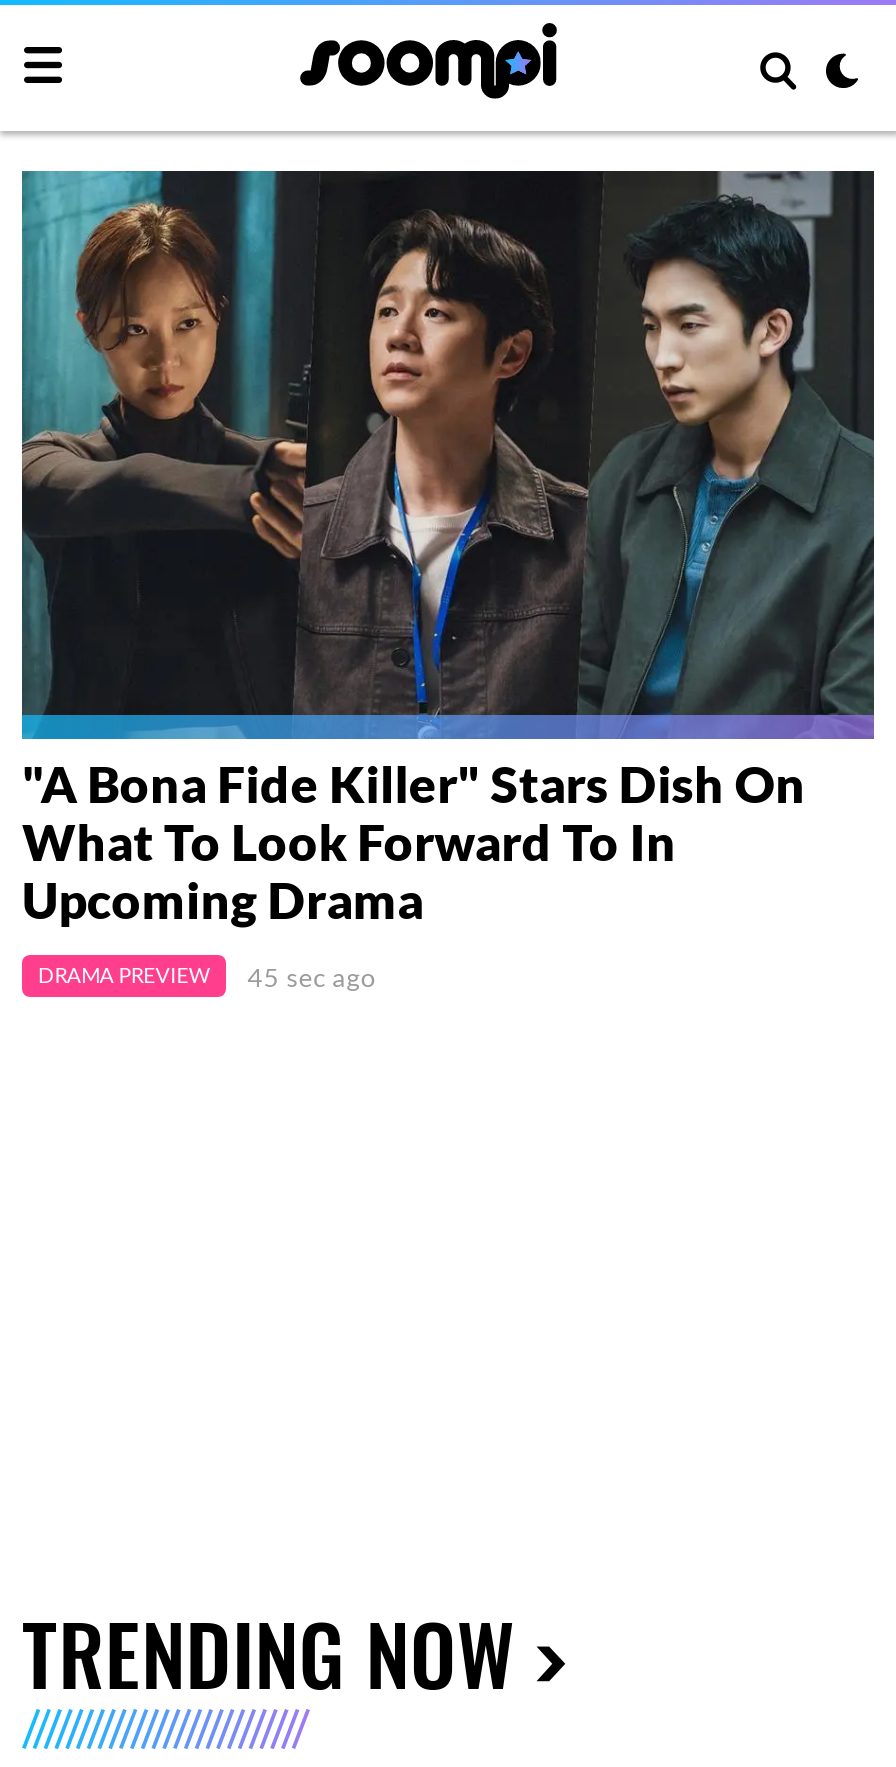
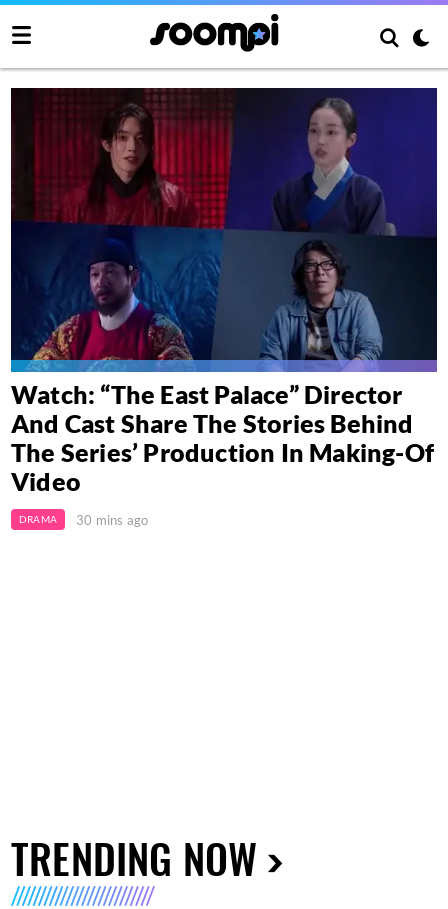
- [image]
- "A Bona Fide Killer" Stars Dish On
- What To Look Forward To In
- Upcoming Drama
+ [image]
+ Watch: “The East Palace” Director
+ And Cast Share The Stories Behind
+ The Series’ Production In Making-Of
+ Video

- DRAMA PREVIEW
- 45 sec ago
+ DRAMA
+ 30 mins ago
